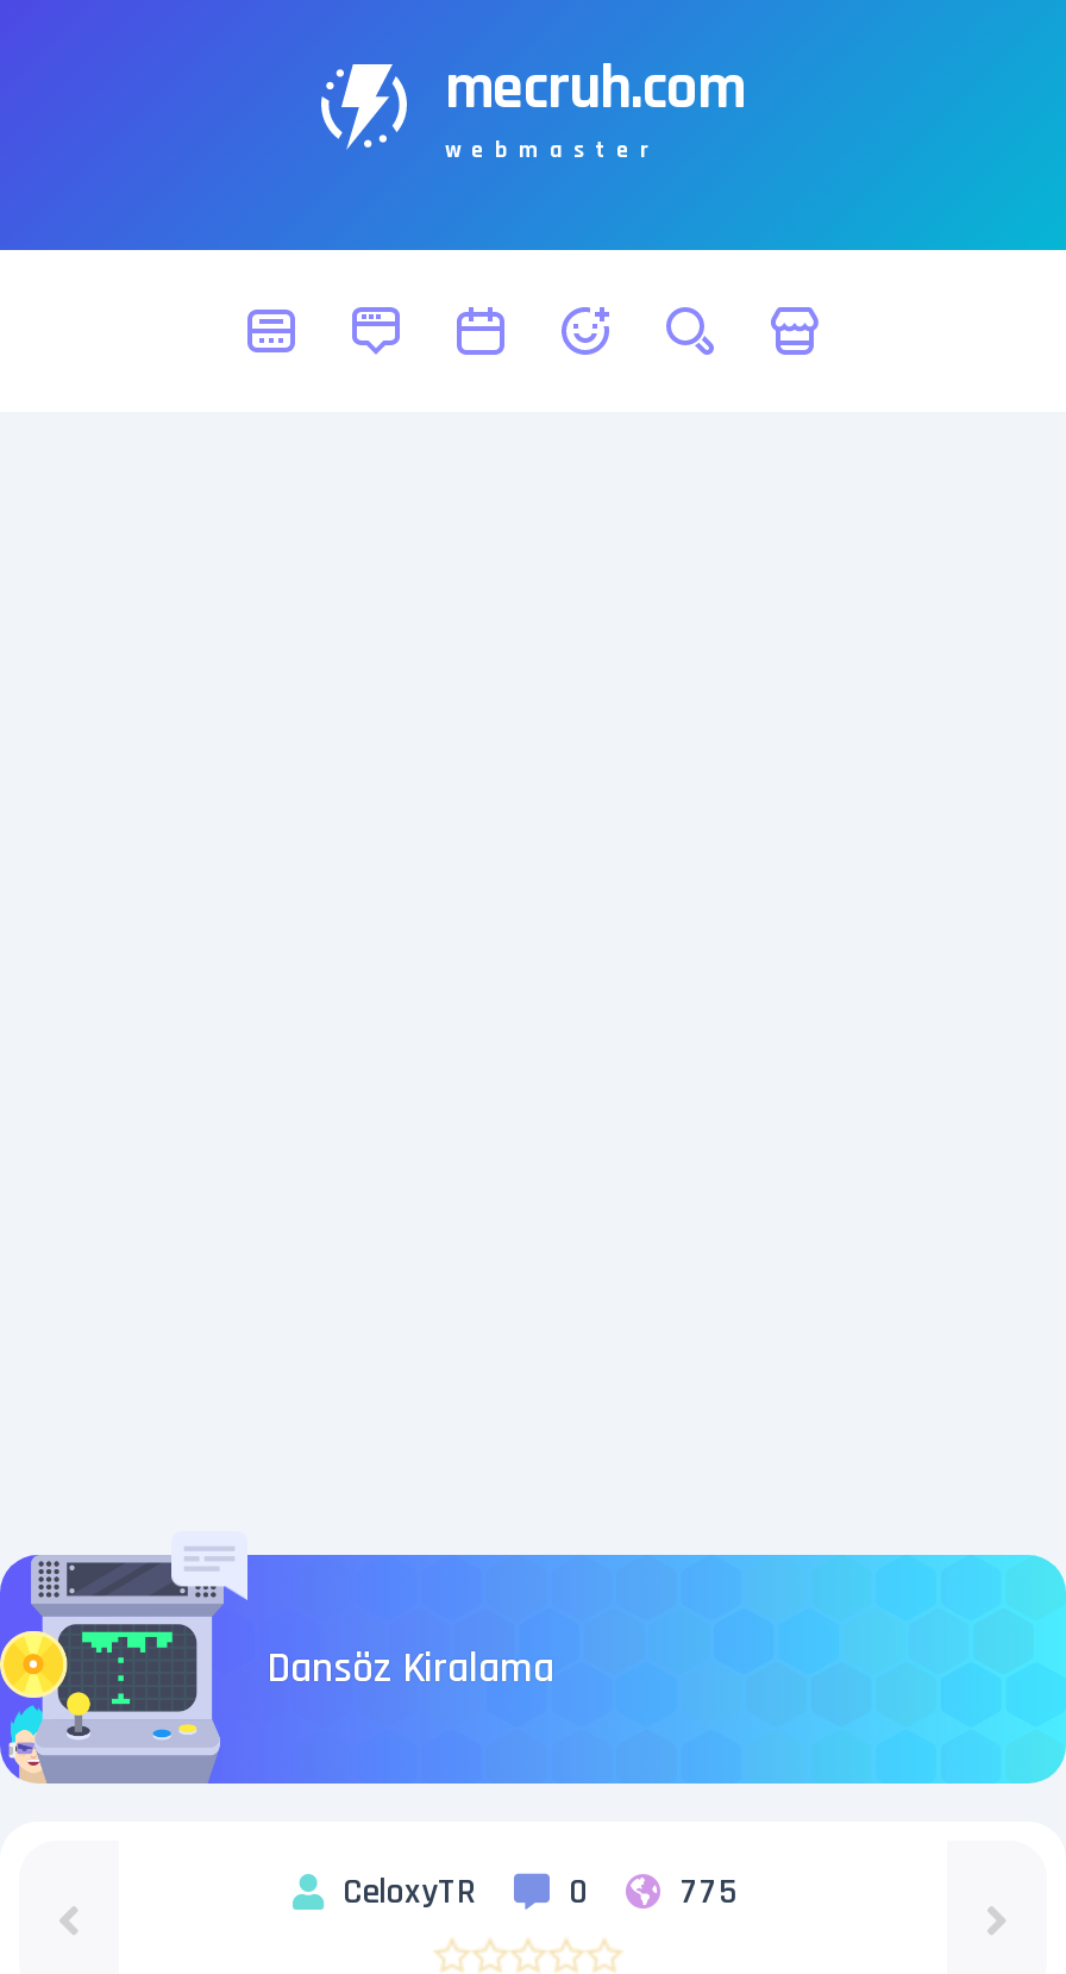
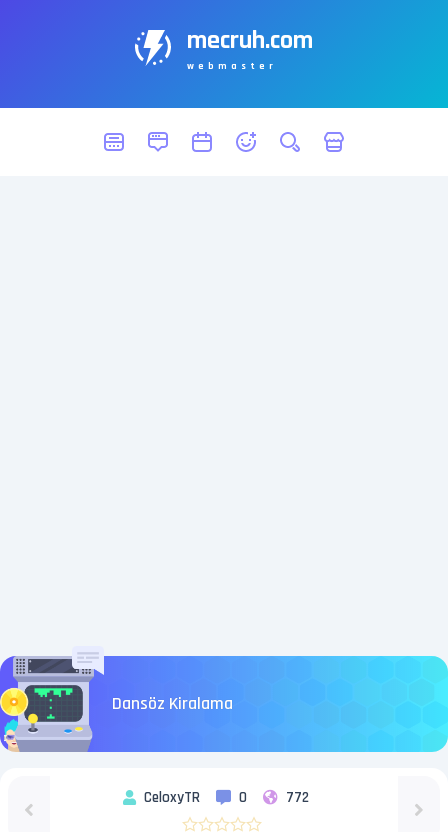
- 775
+ 772
